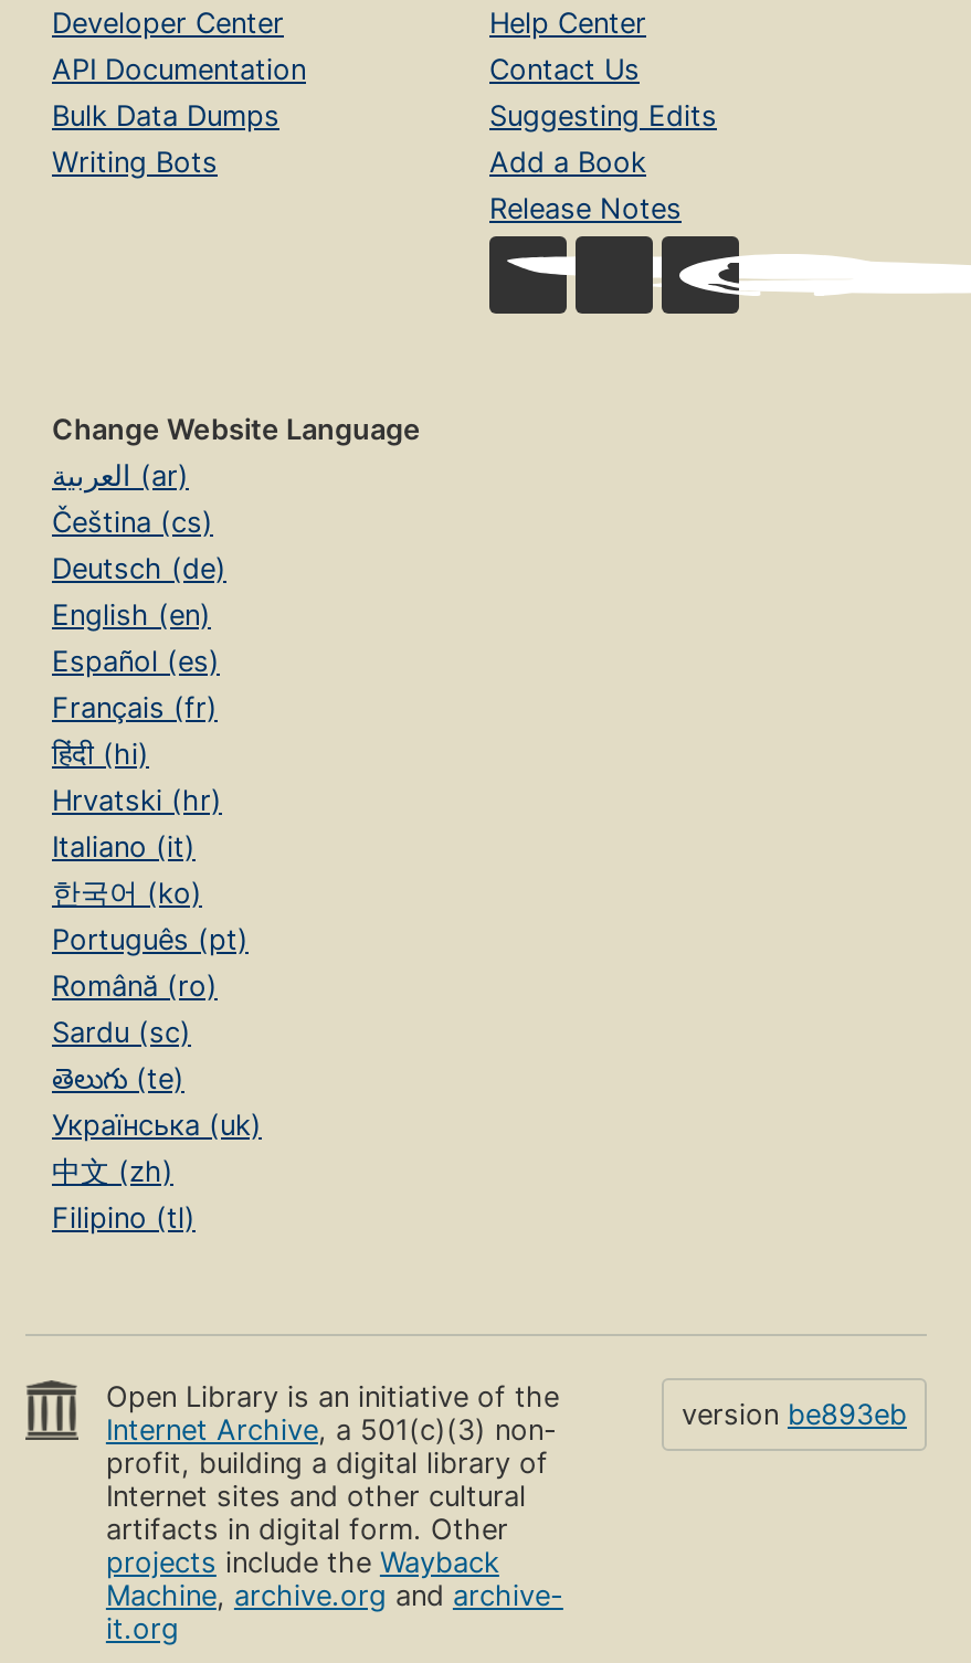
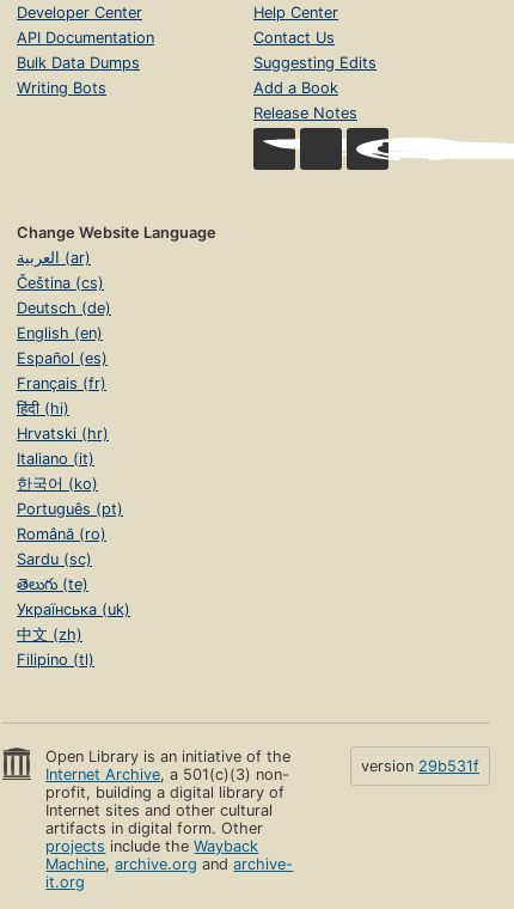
- version be893eb
+ version 29b531f
